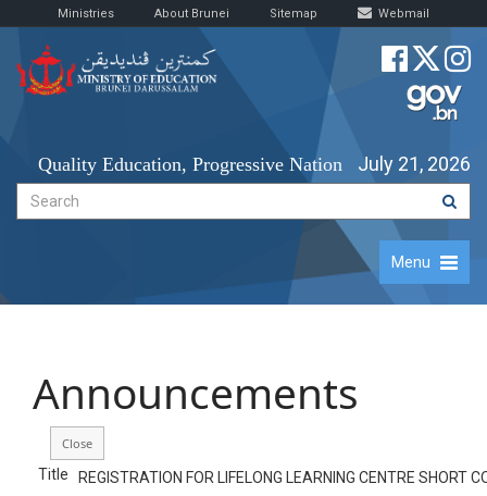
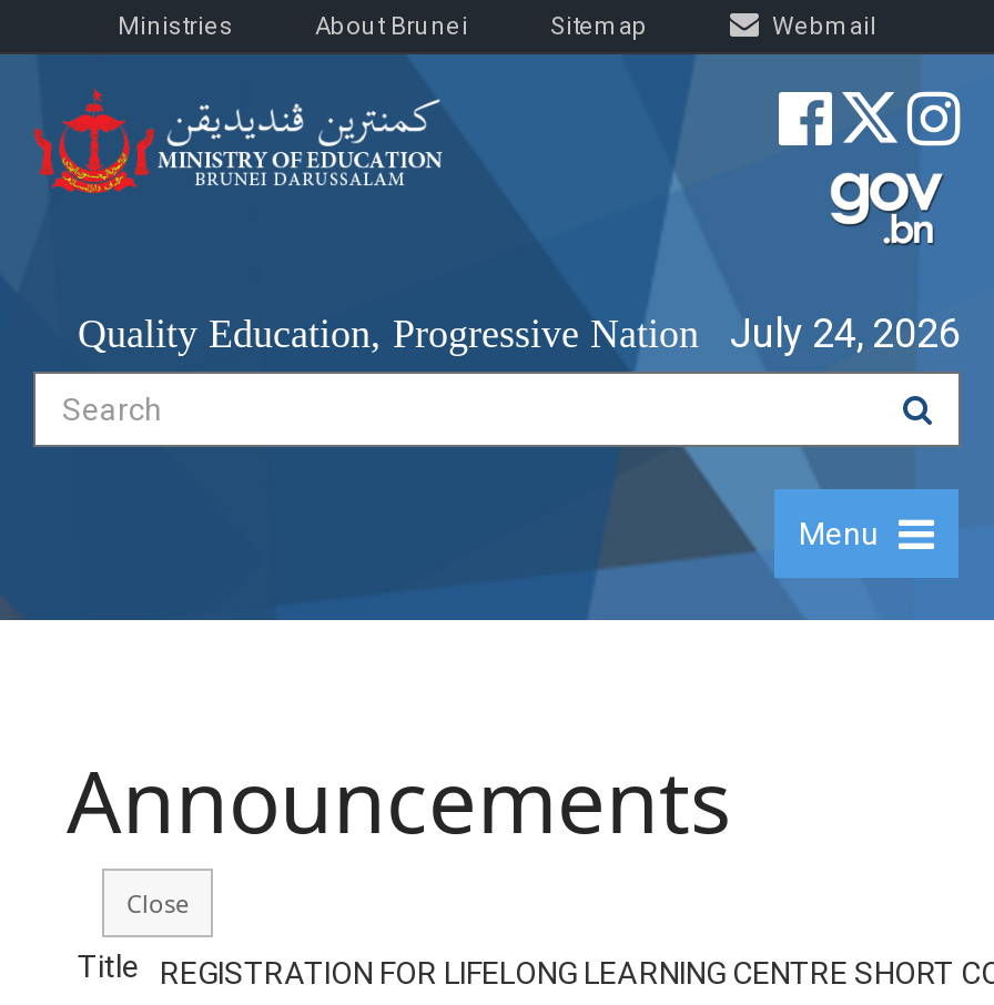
- Quality Education, Progressive Nation July 21, 2026
+ Quality Education, Progressive Nation July 24, 2026
